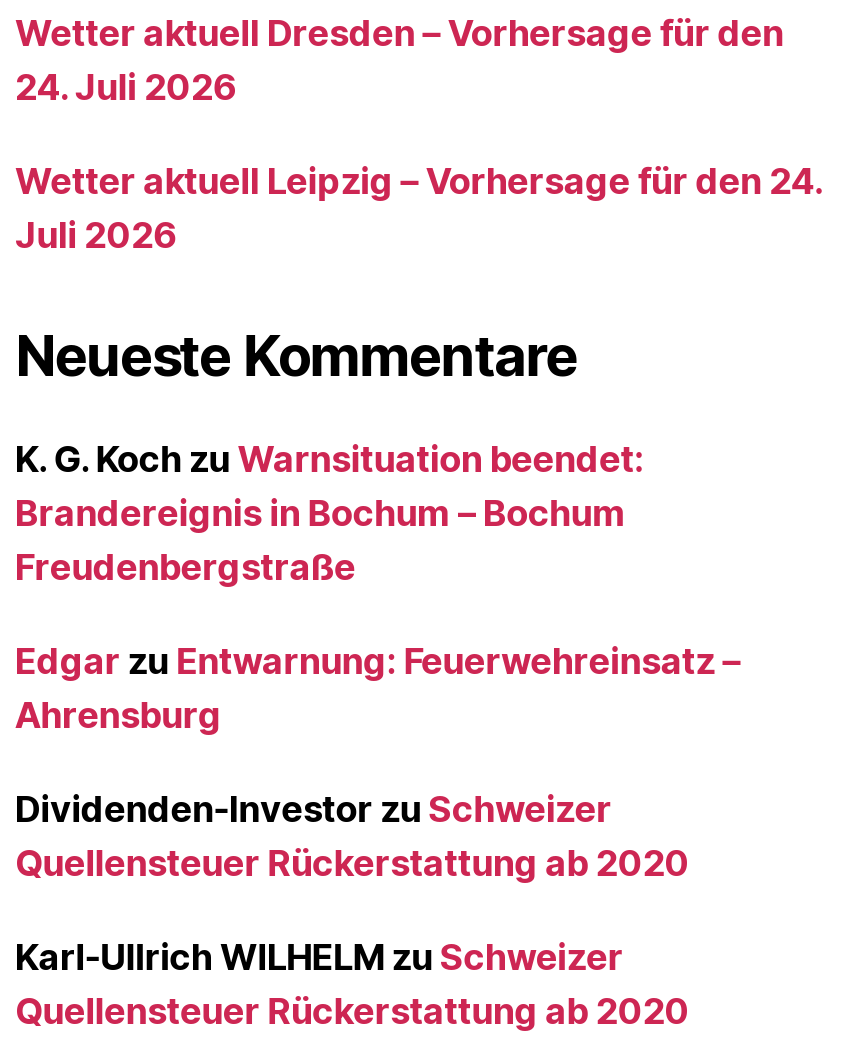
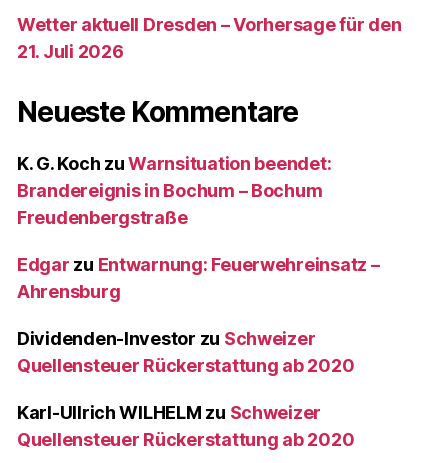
- 24. Juli 2026
- Wetter aktuell Leipzig – Vorhersage für den 24.
- Juli 2026
+ 21. Juli 2026
